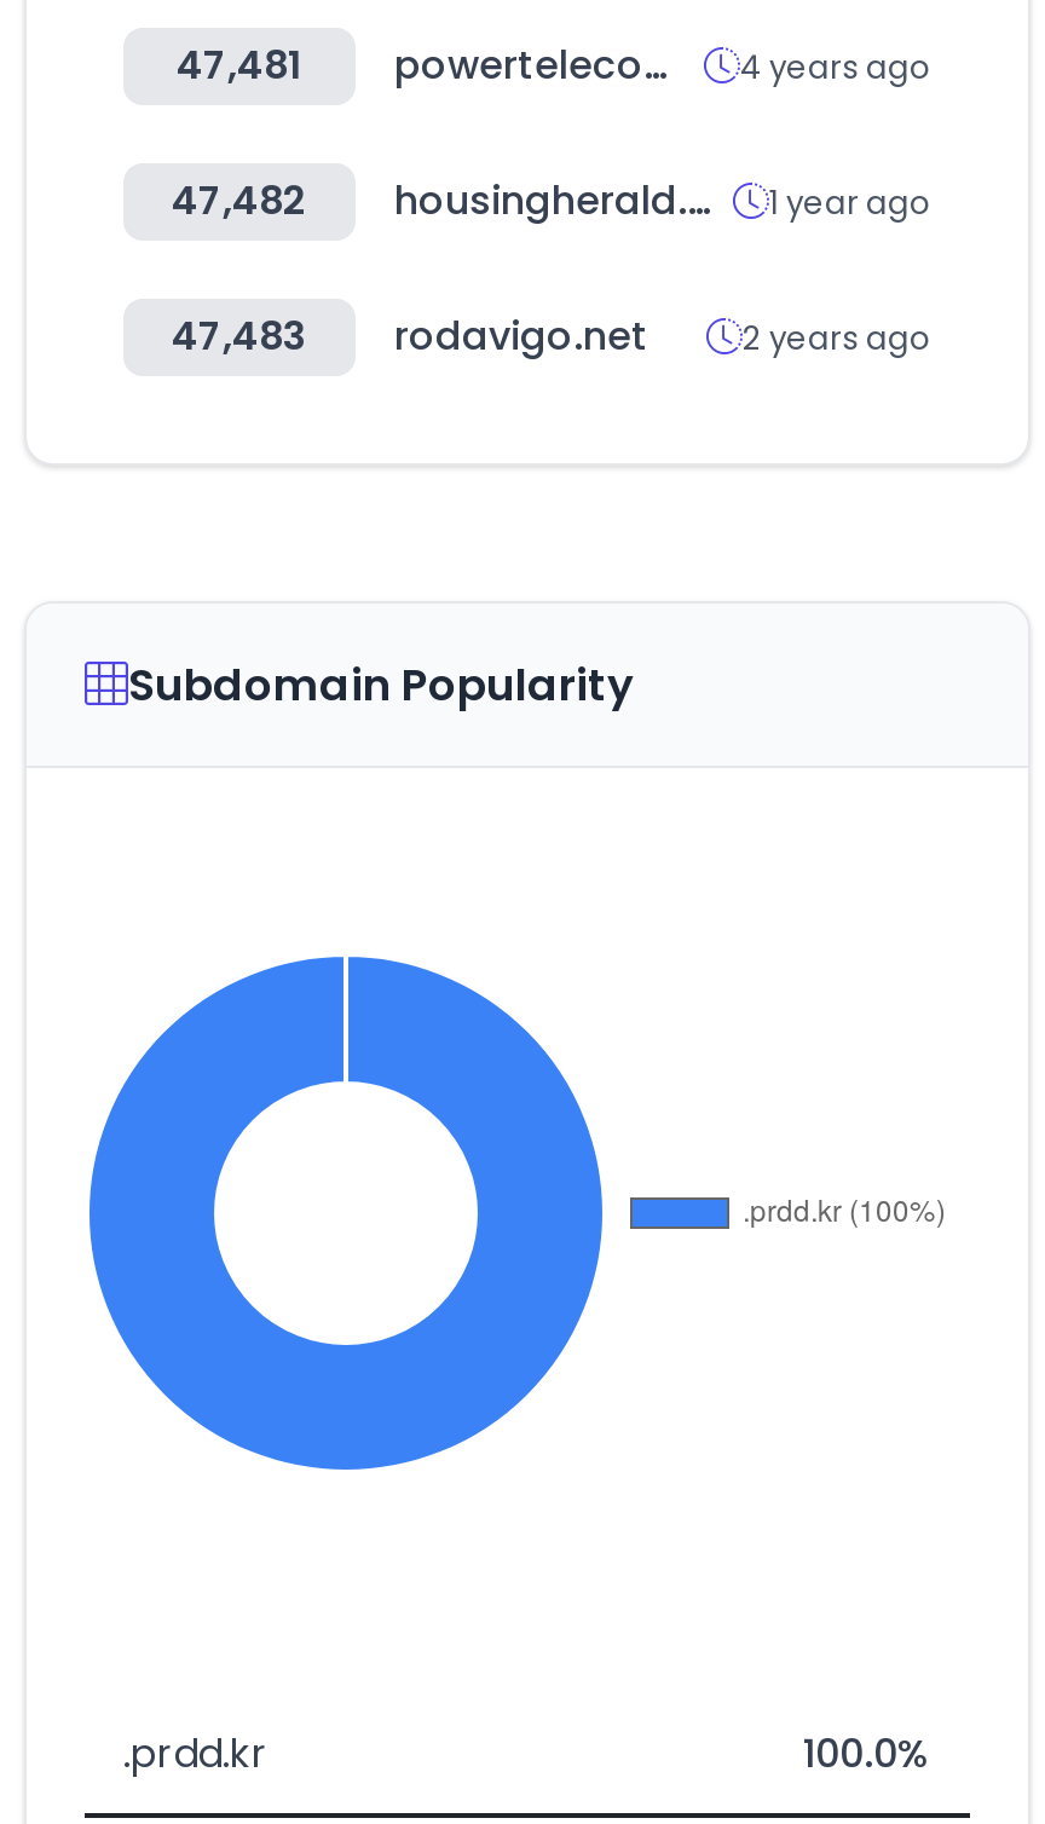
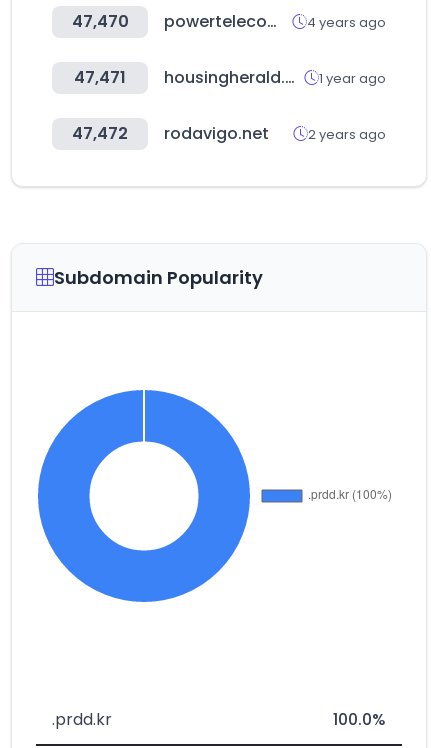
- 47,481
+ 47,470

- 47,482
+ 47,471

- 47,483 rodavigo.net
+ 47,472 rodavigo.net
